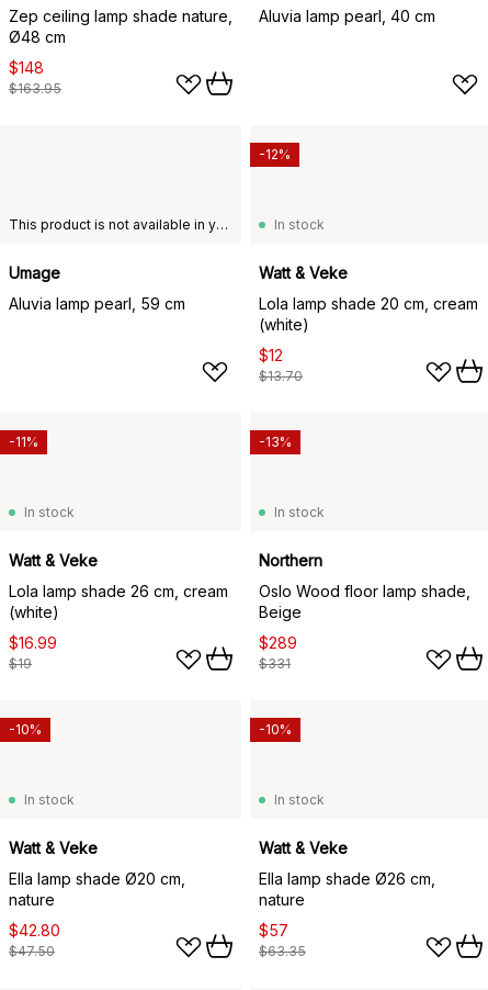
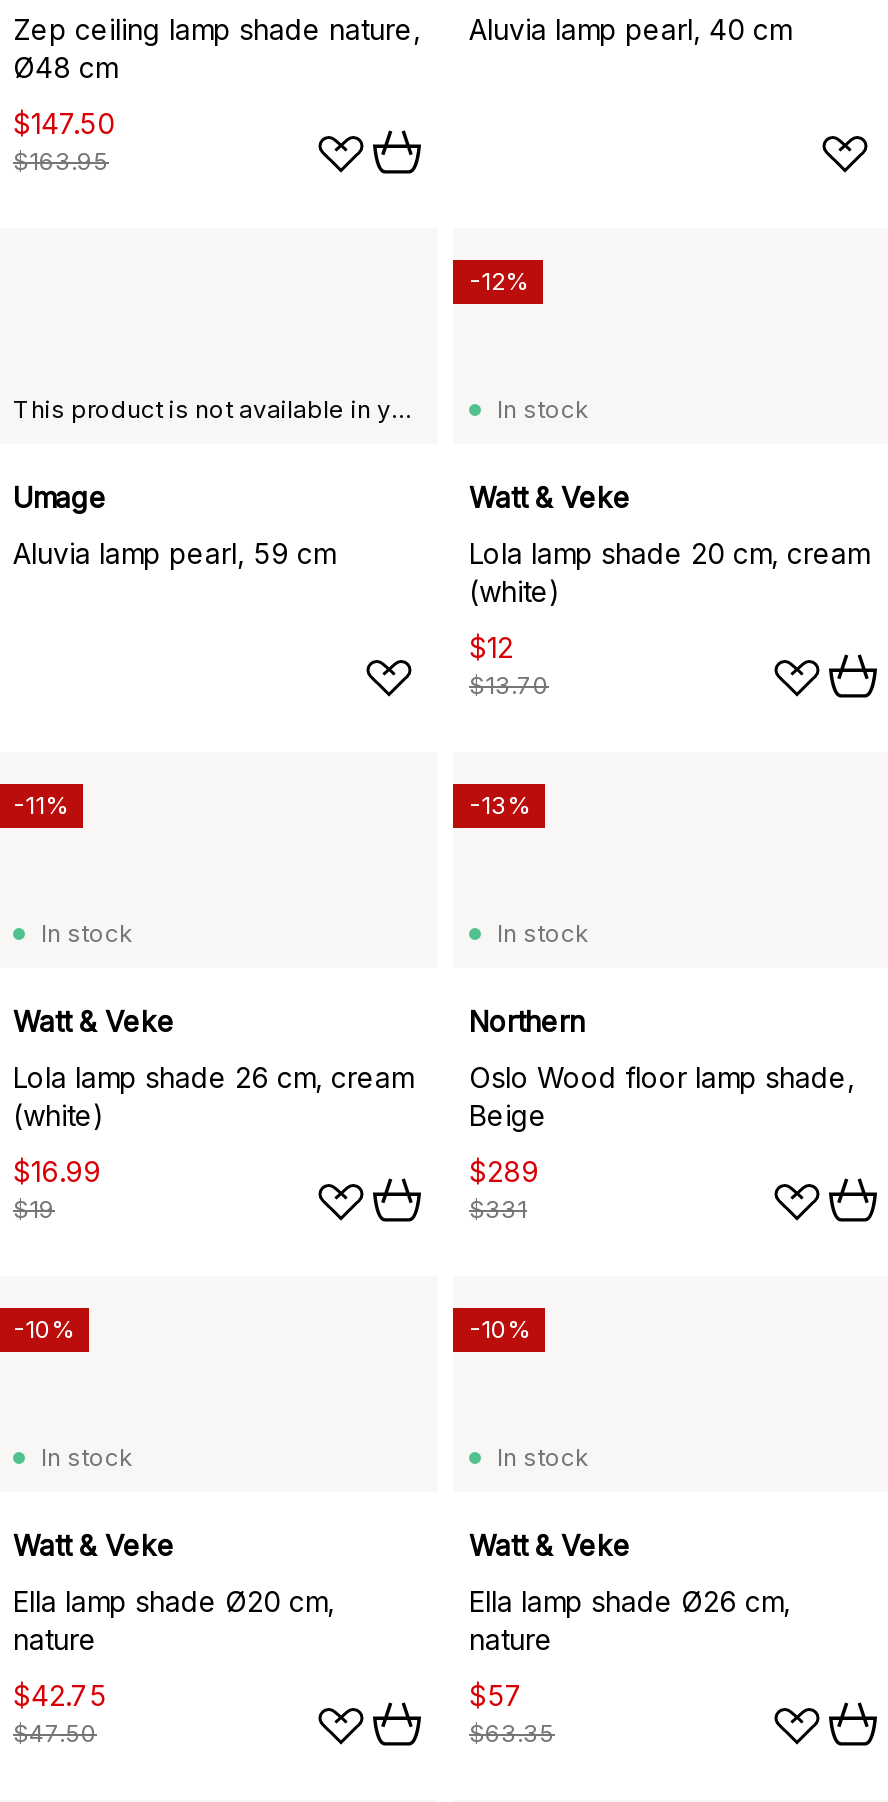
- $148
+ $147.50

- $42.80
+ $42.75
